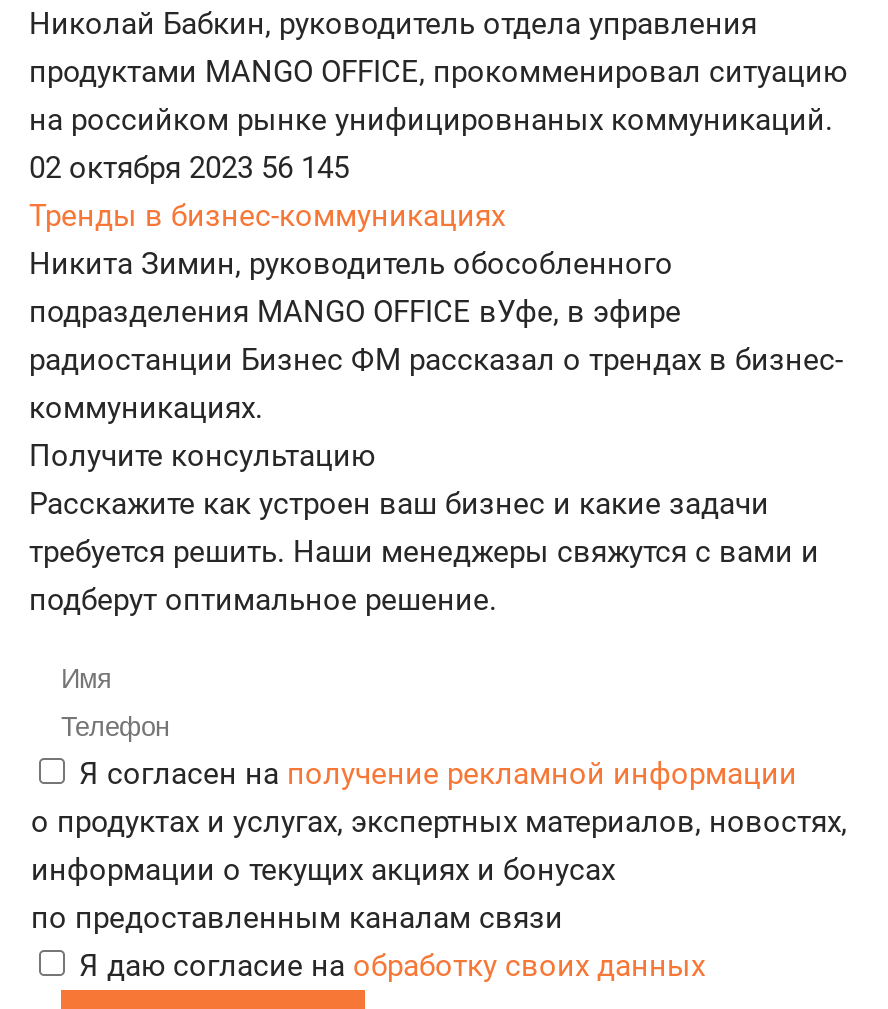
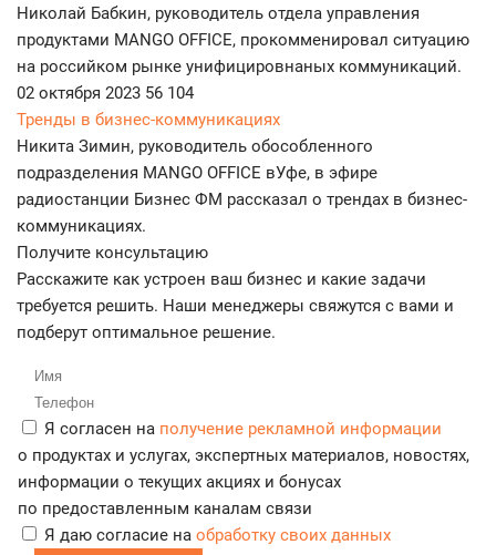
- 02 октября 2023 56 145
+ 02 октября 2023 56 104
